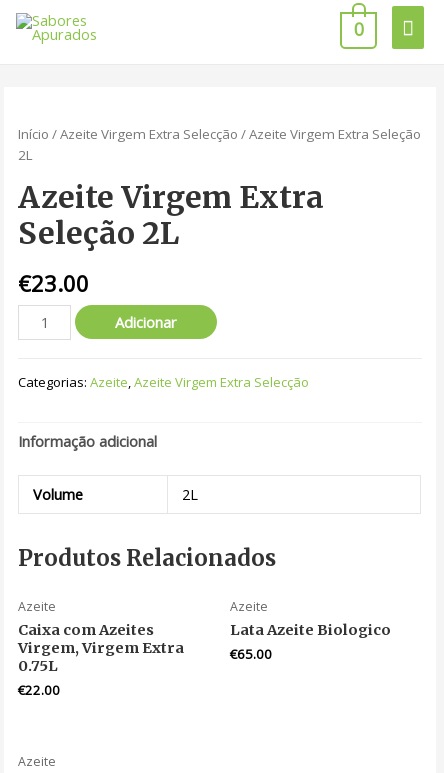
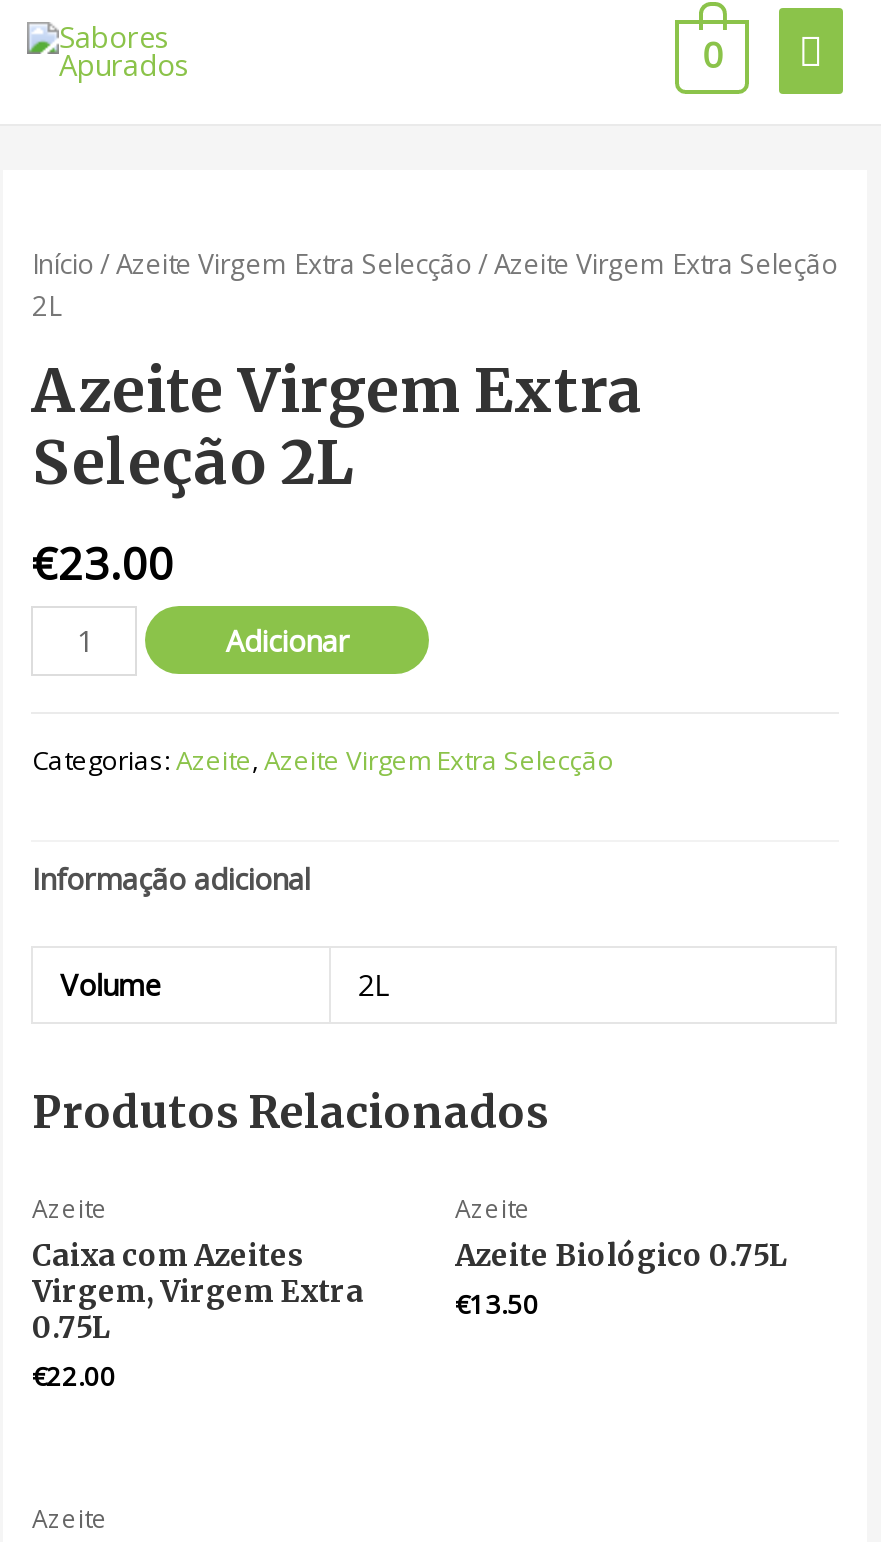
- Lata Azeite Biologico
- €65.00
+ Azeite Biológico 0.75L
+ €13.50
